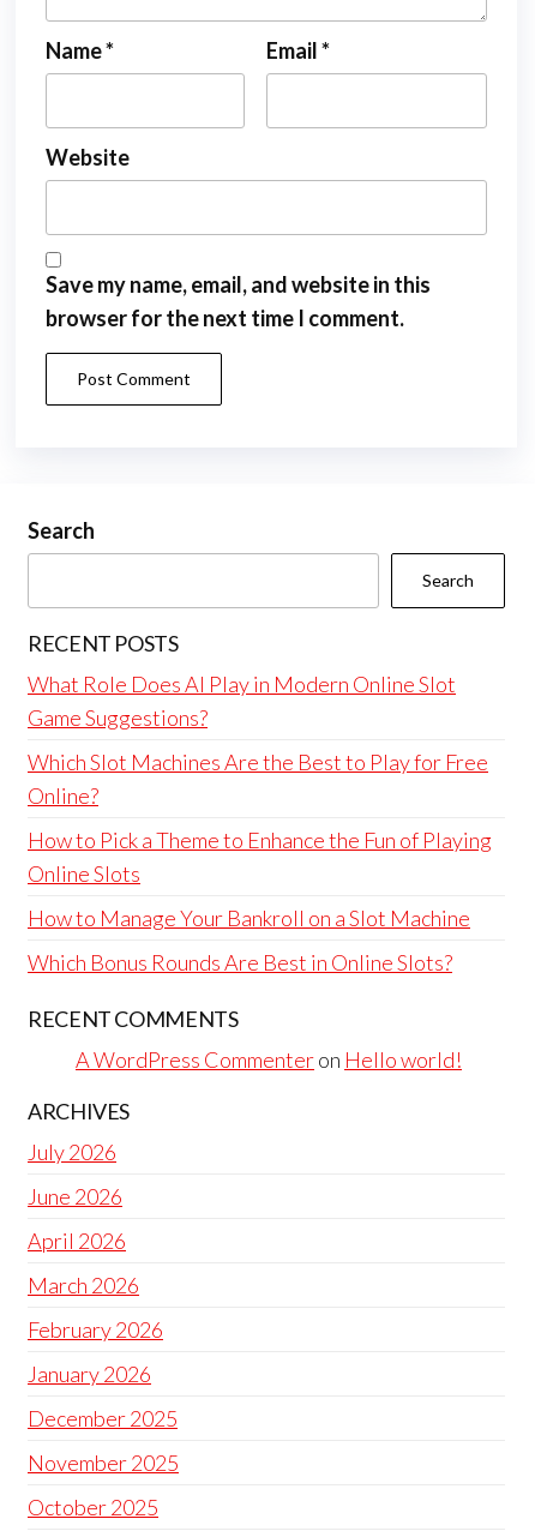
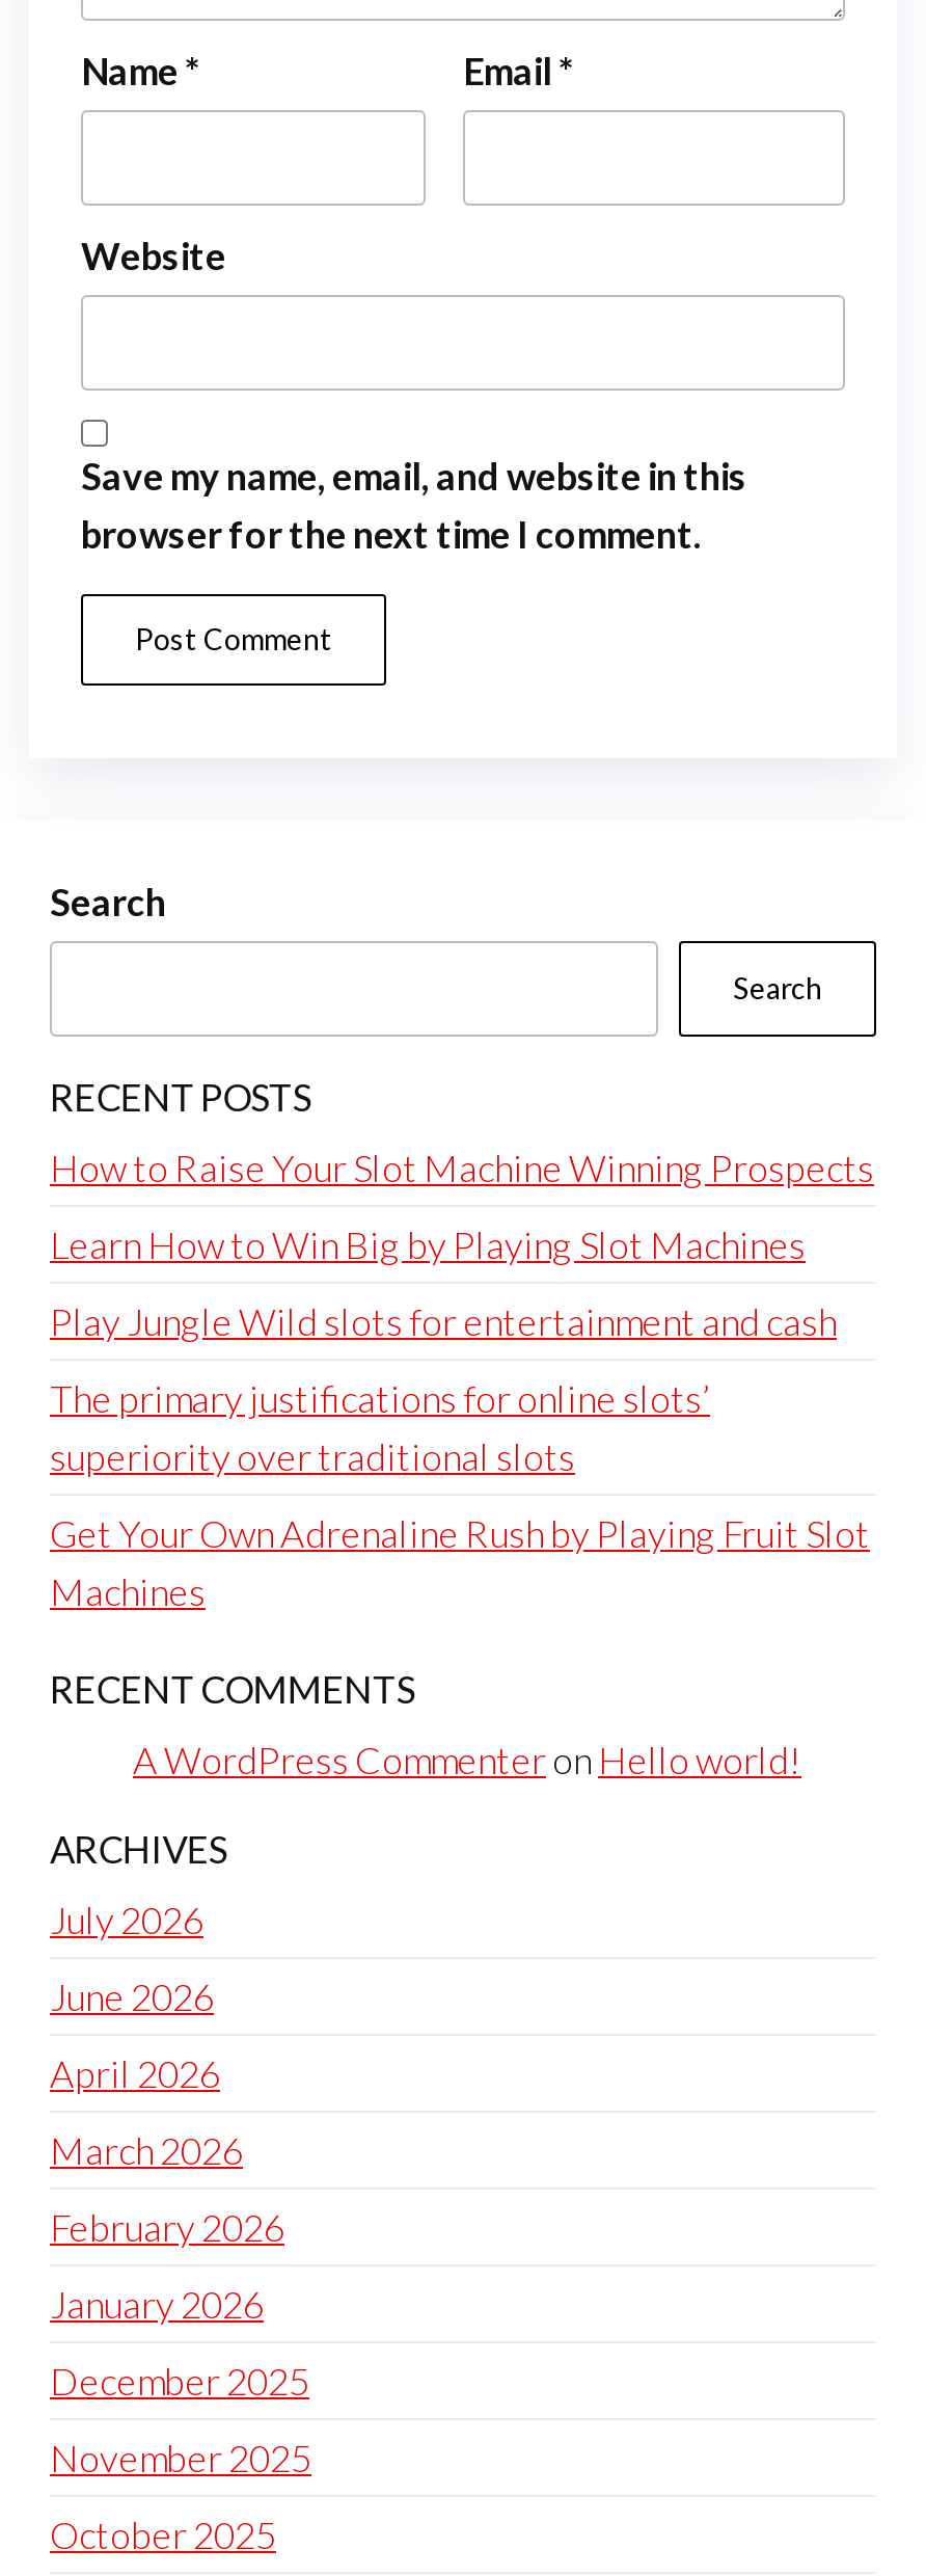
- What Role Does AI Play in Modern Online Slot
- Game Suggestions?
+ How to Raise Your Slot Machine Winning Prospects

- Which Slot Machines Are the Best to Play for Free
- Online?
+ Learn How to Win Big by Playing Slot Machines

- How to Pick a Theme to Enhance the Fun of Playing
- Online Slots
+ Play Jungle Wild slots for entertainment and cash

- How to Manage Your Bankroll on a Slot Machine
+ The primary justifications for online slots’
+ superiority over traditional slots

- Which Bonus Rounds Are Best in Online Slots?
+ Get Your Own Adrenaline Rush by Playing Fruit Slot
+ Machines
